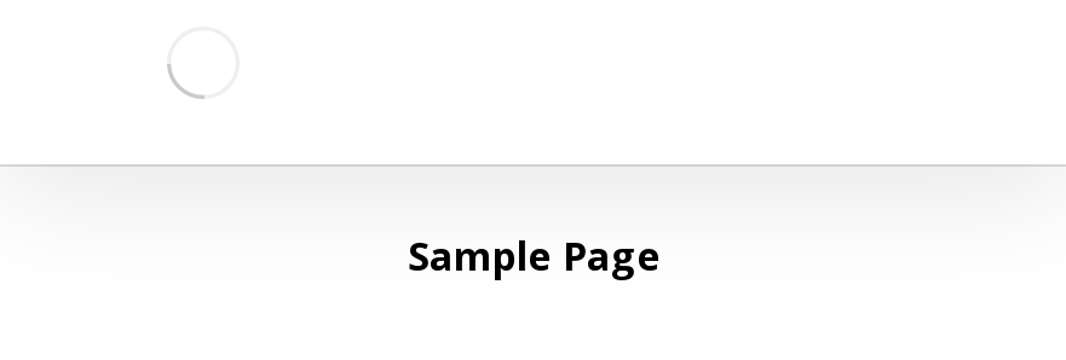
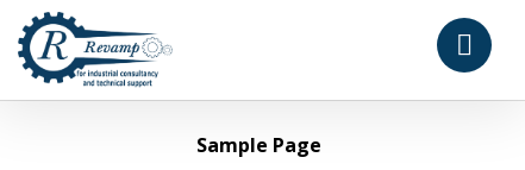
+ [image]

+ [image]
